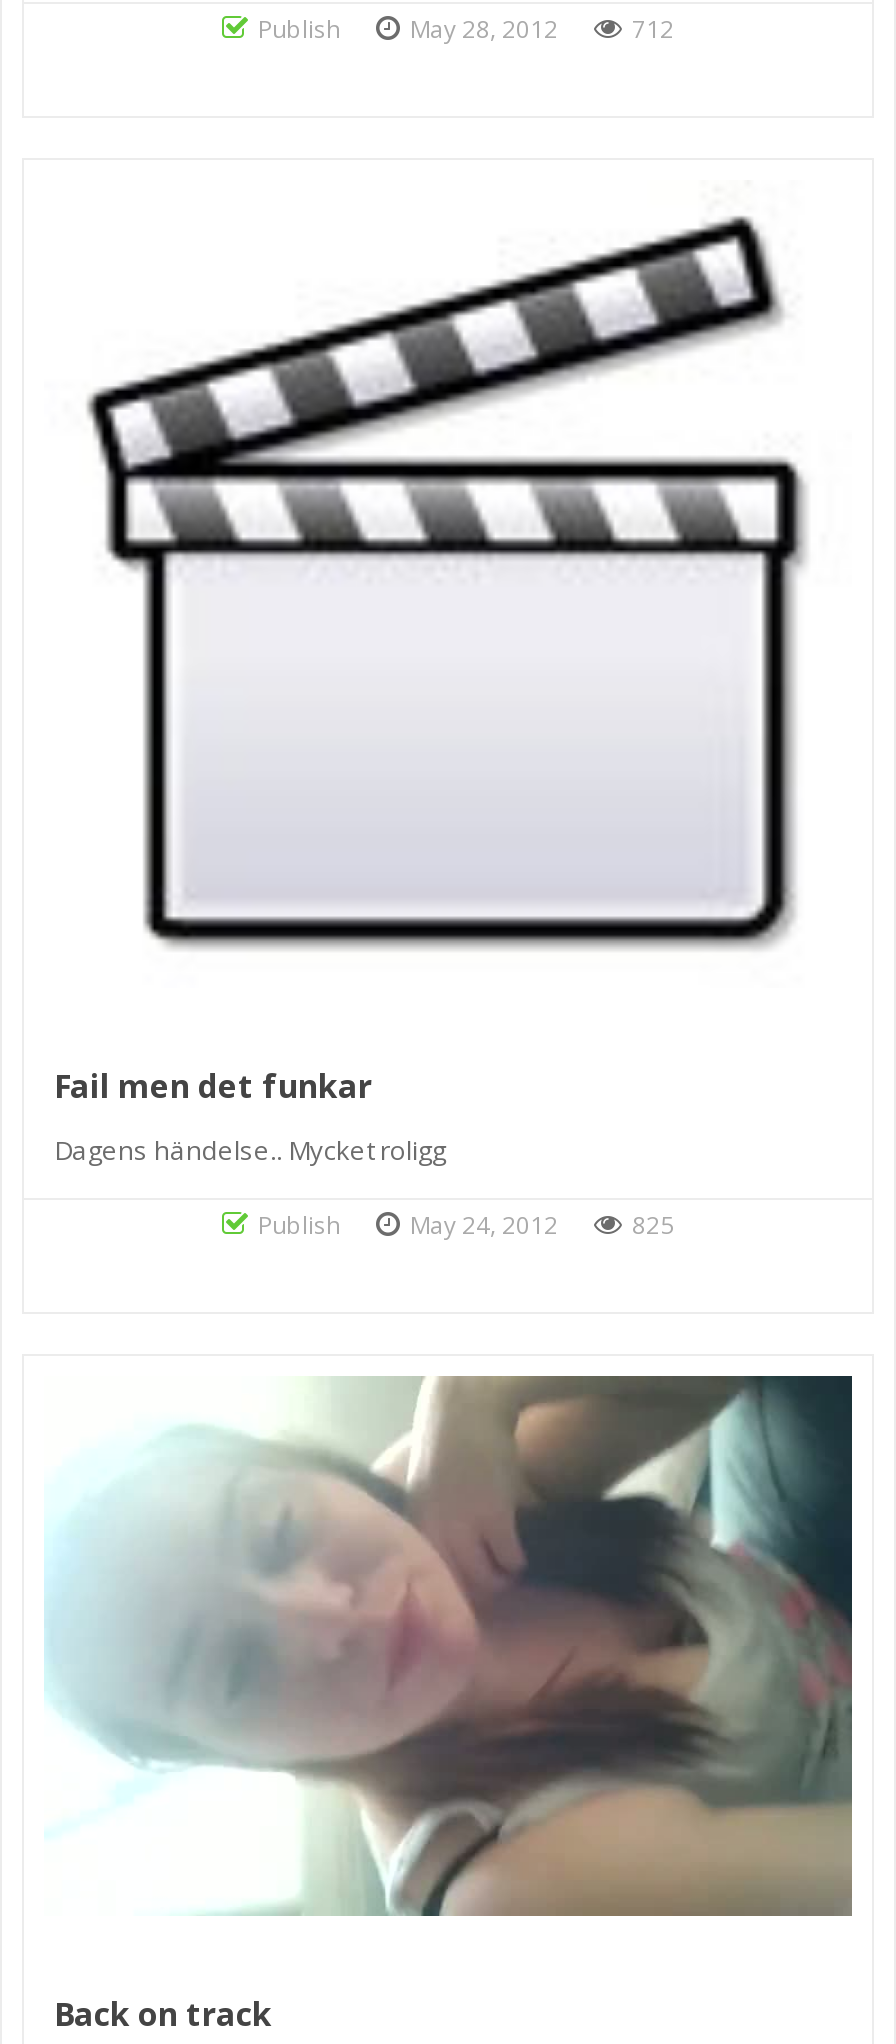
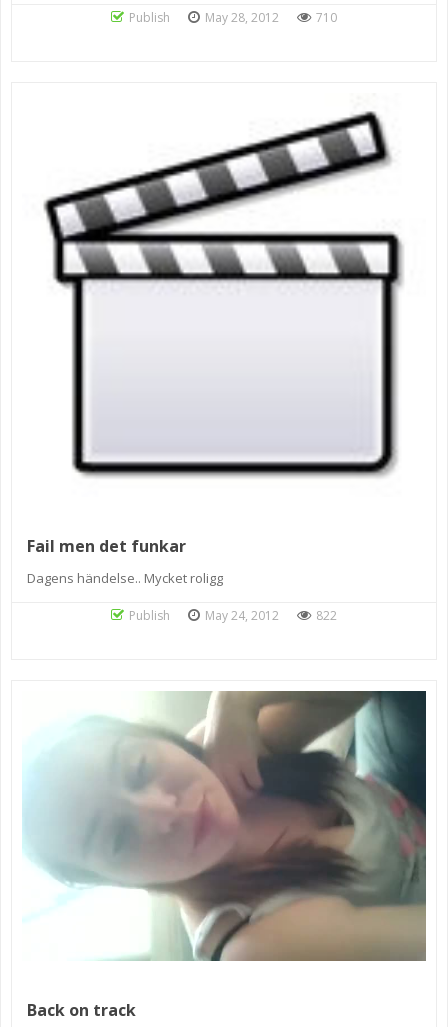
- 712
+ 710

- 825
+ 822
